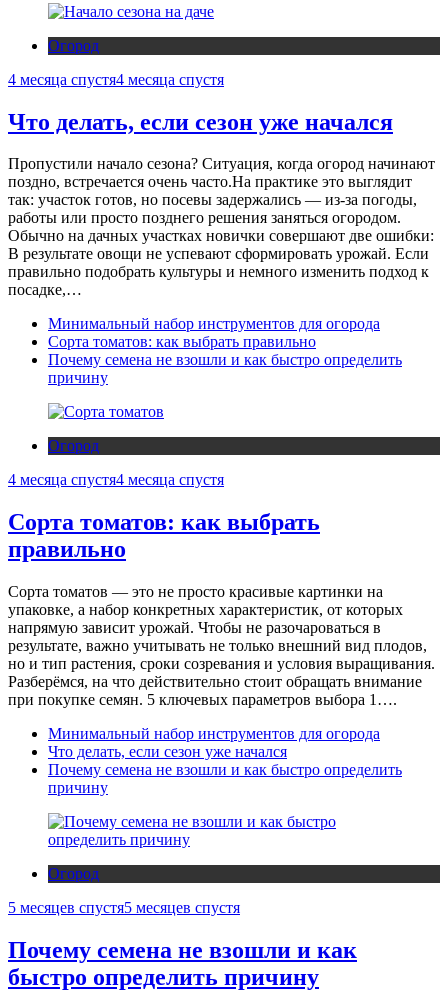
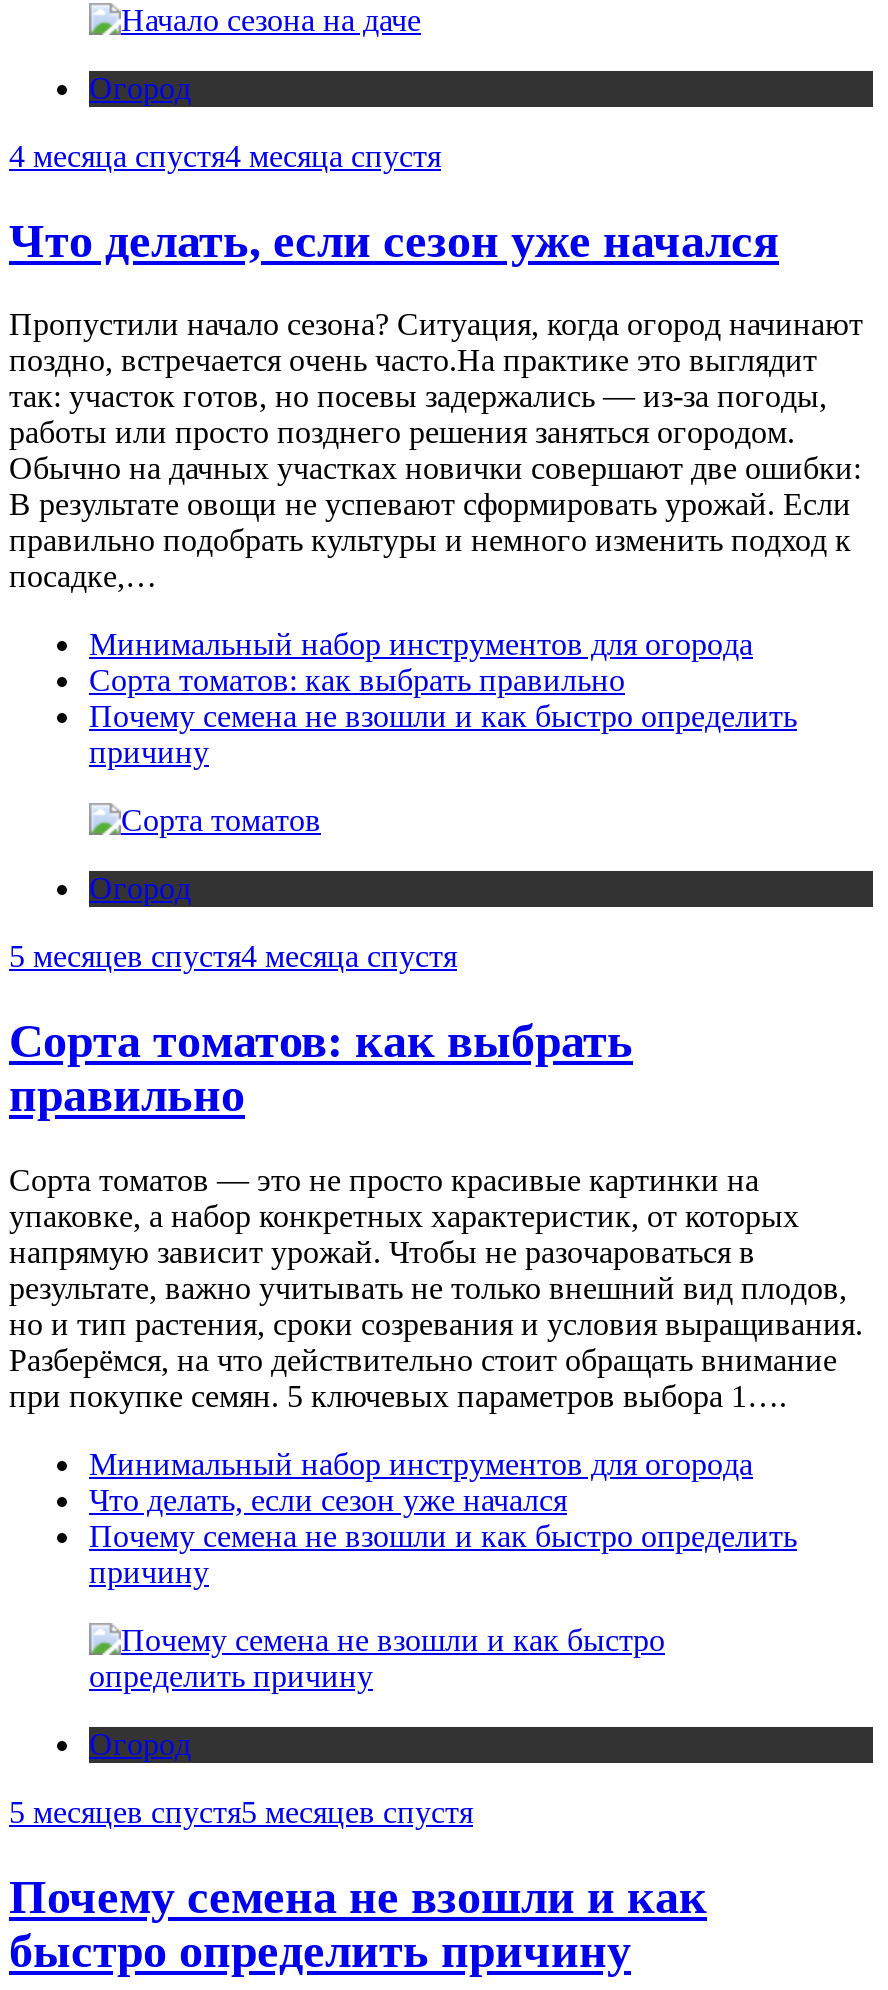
- 4 месяца спустя4 месяца спустя
+ 5 месяцев спустя4 месяца спустя
